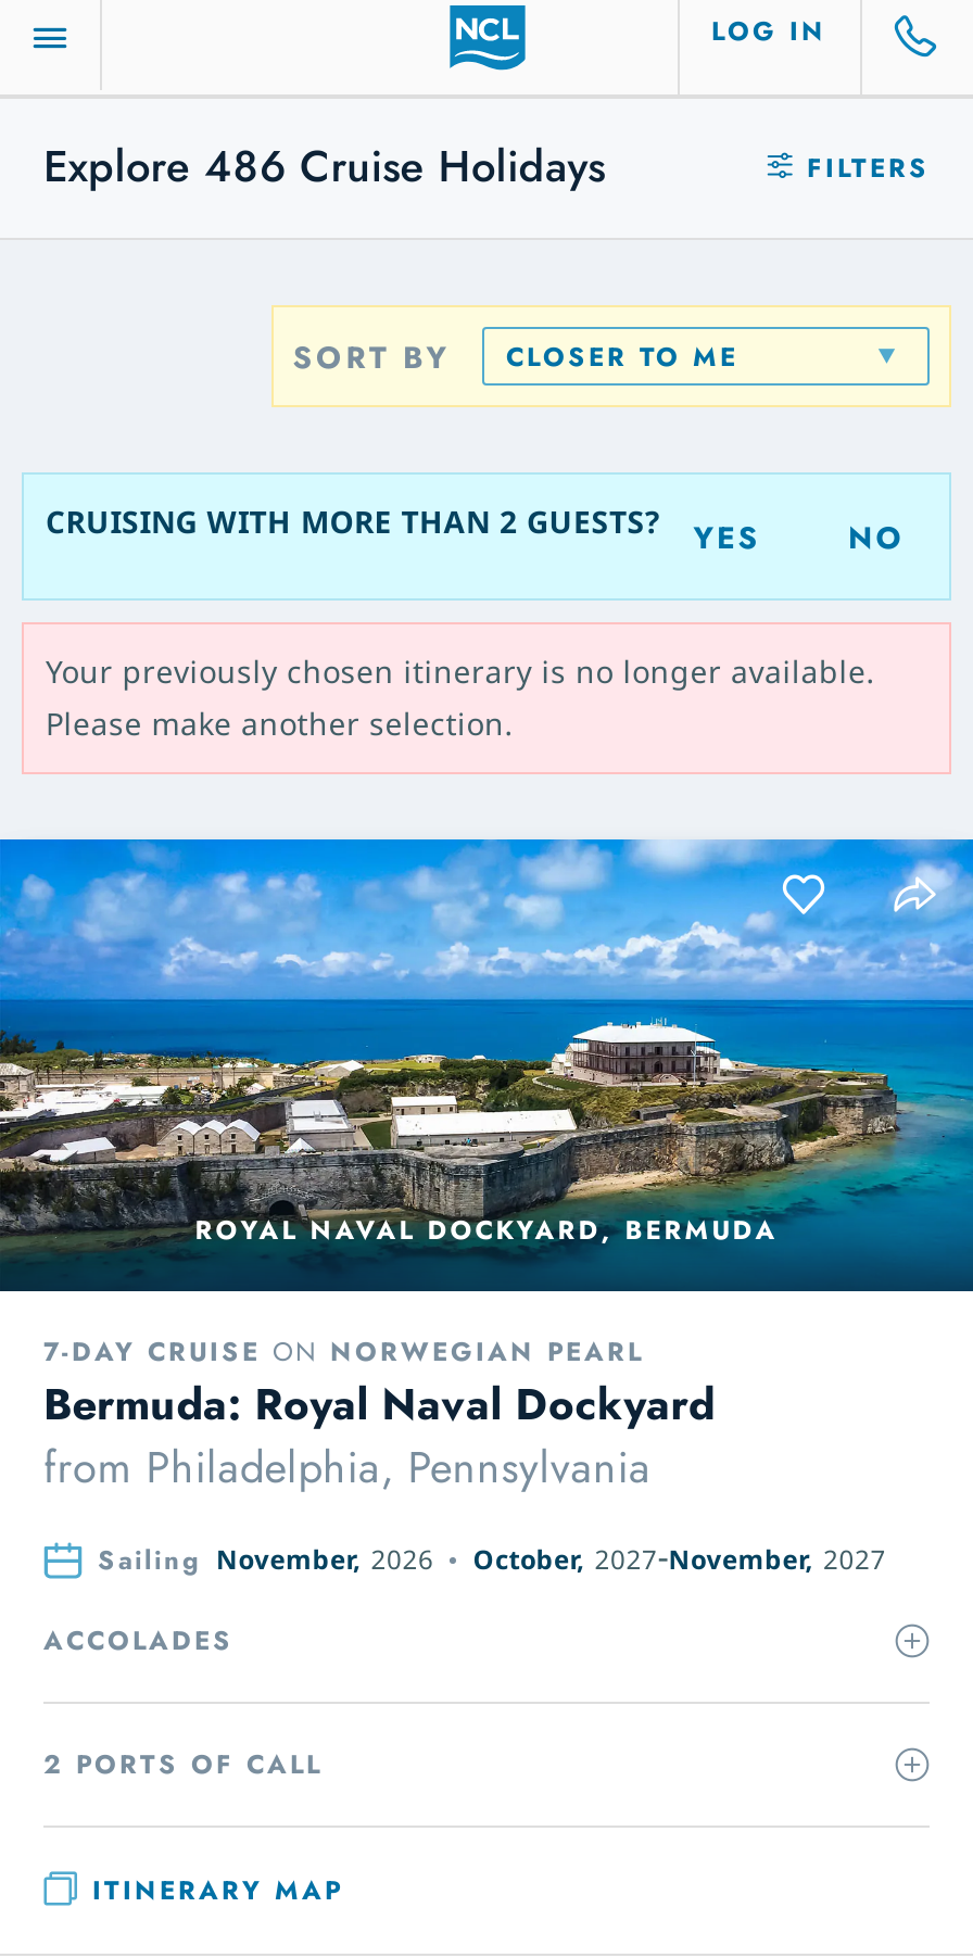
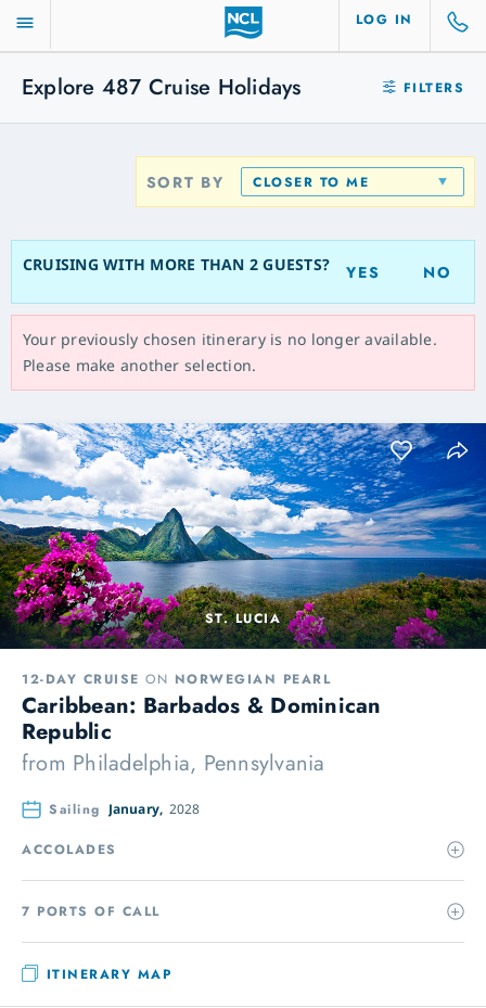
- Explore 486 Cruise Holidays
+ Explore 487 Cruise Holidays

- [image]
- ROYAL NAVAL DOCKYARD, BERMUDA
+ [image]
+ ST. LUCIA

- 7-DAY CRUISE ON NORWEGIAN PEARL
- Bermuda: Royal Naval Dockyard
+ 12-DAY CRUISE ON NORWEGIAN PEARL
+ Caribbean: Barbados & Dominican
+ Republic

- Sailing November, 2026
- October, 2027 November, 2027
+ Sailing January, 2028

- 2 PORTS OF CALL
+ 7 PORTS OF CALL
